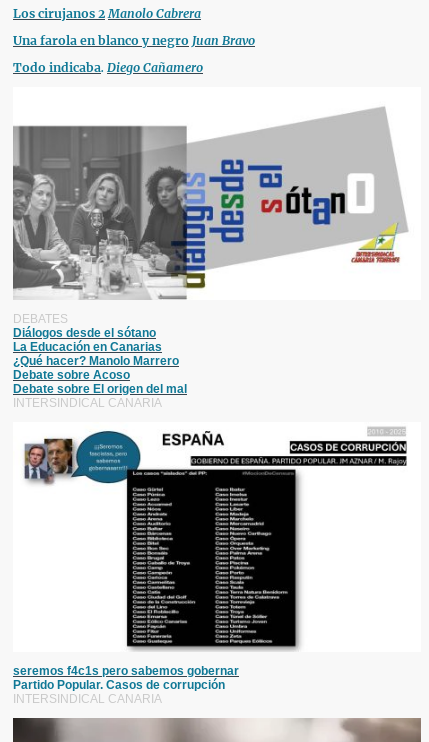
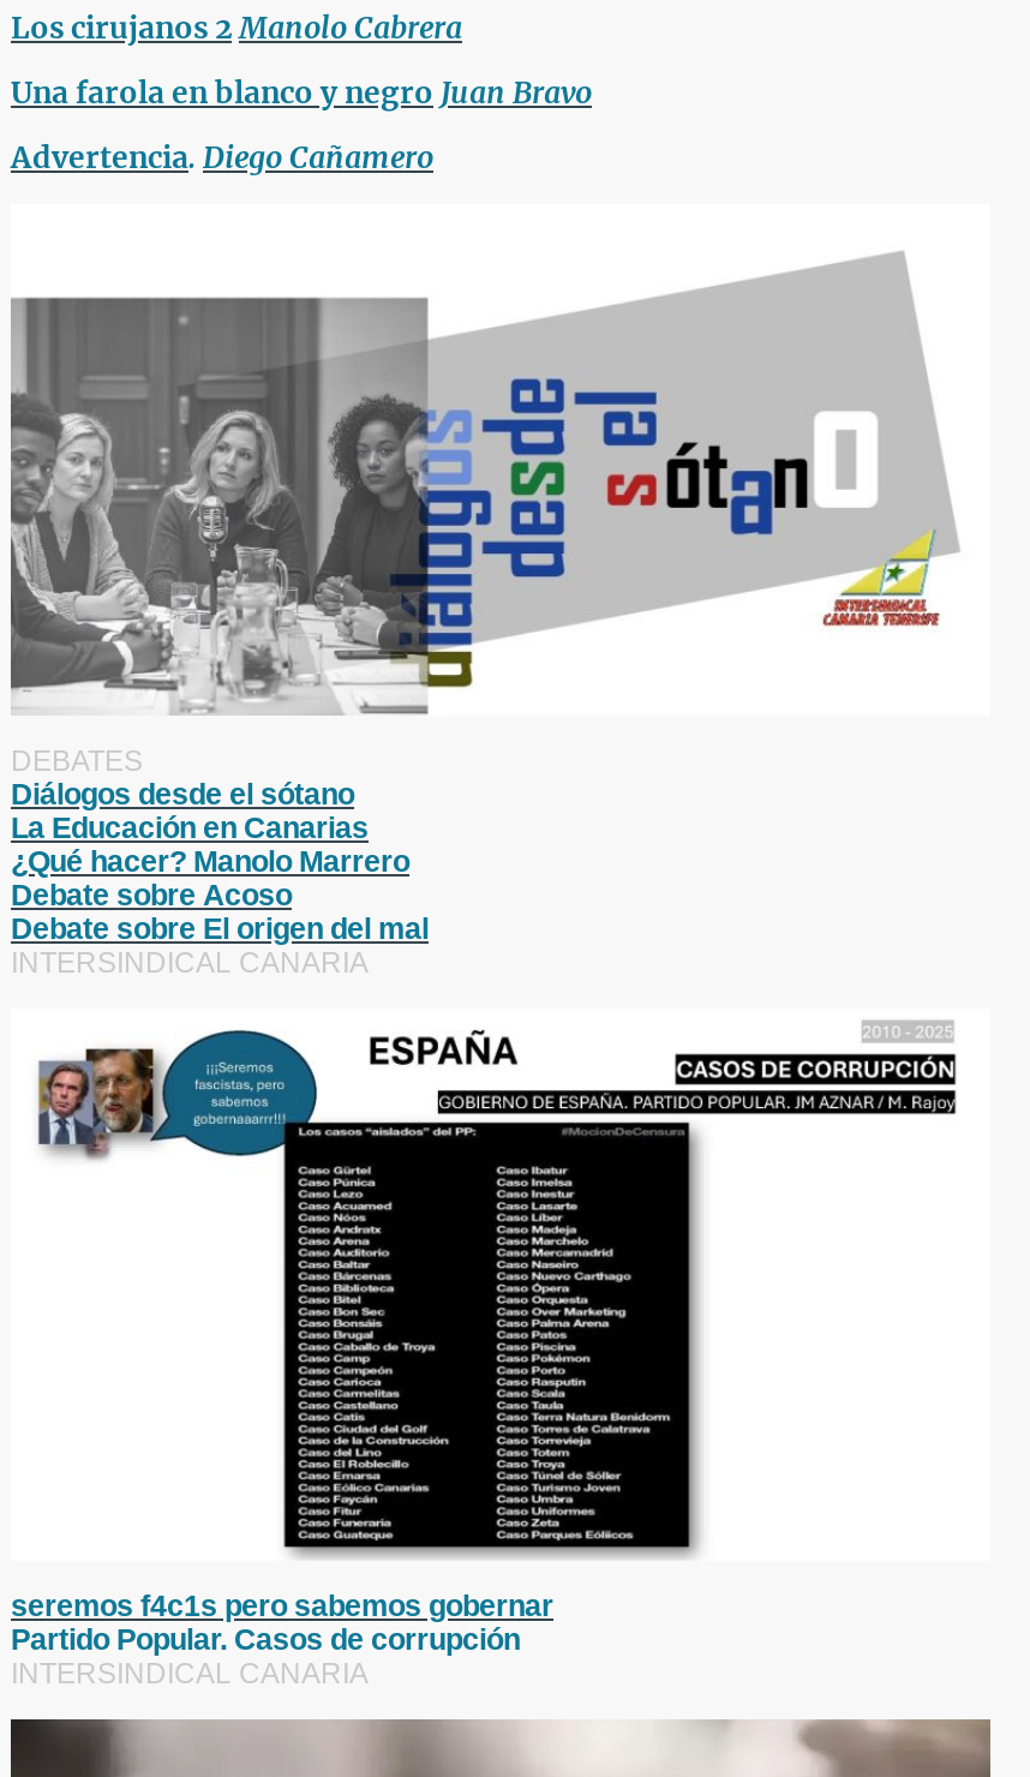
- Todo indicaba. Diego Cañamero
+ Advertencia. Diego Cañamero
